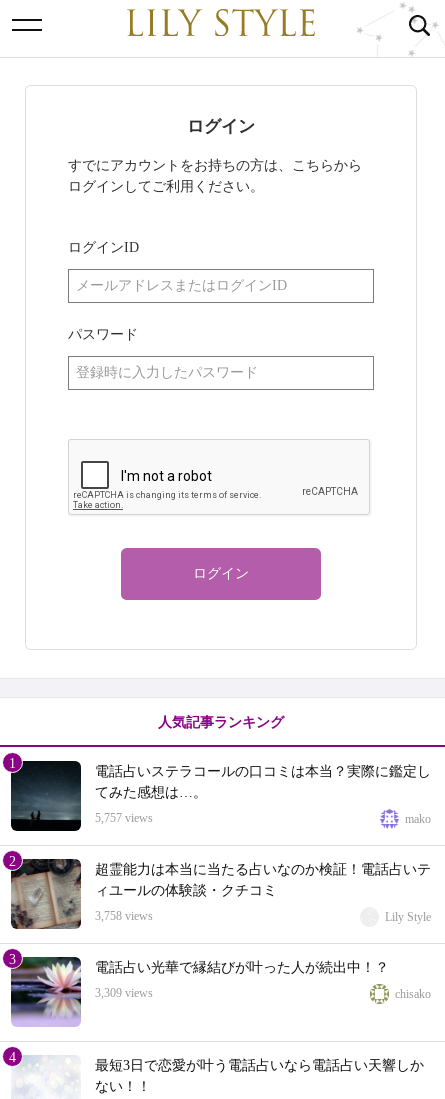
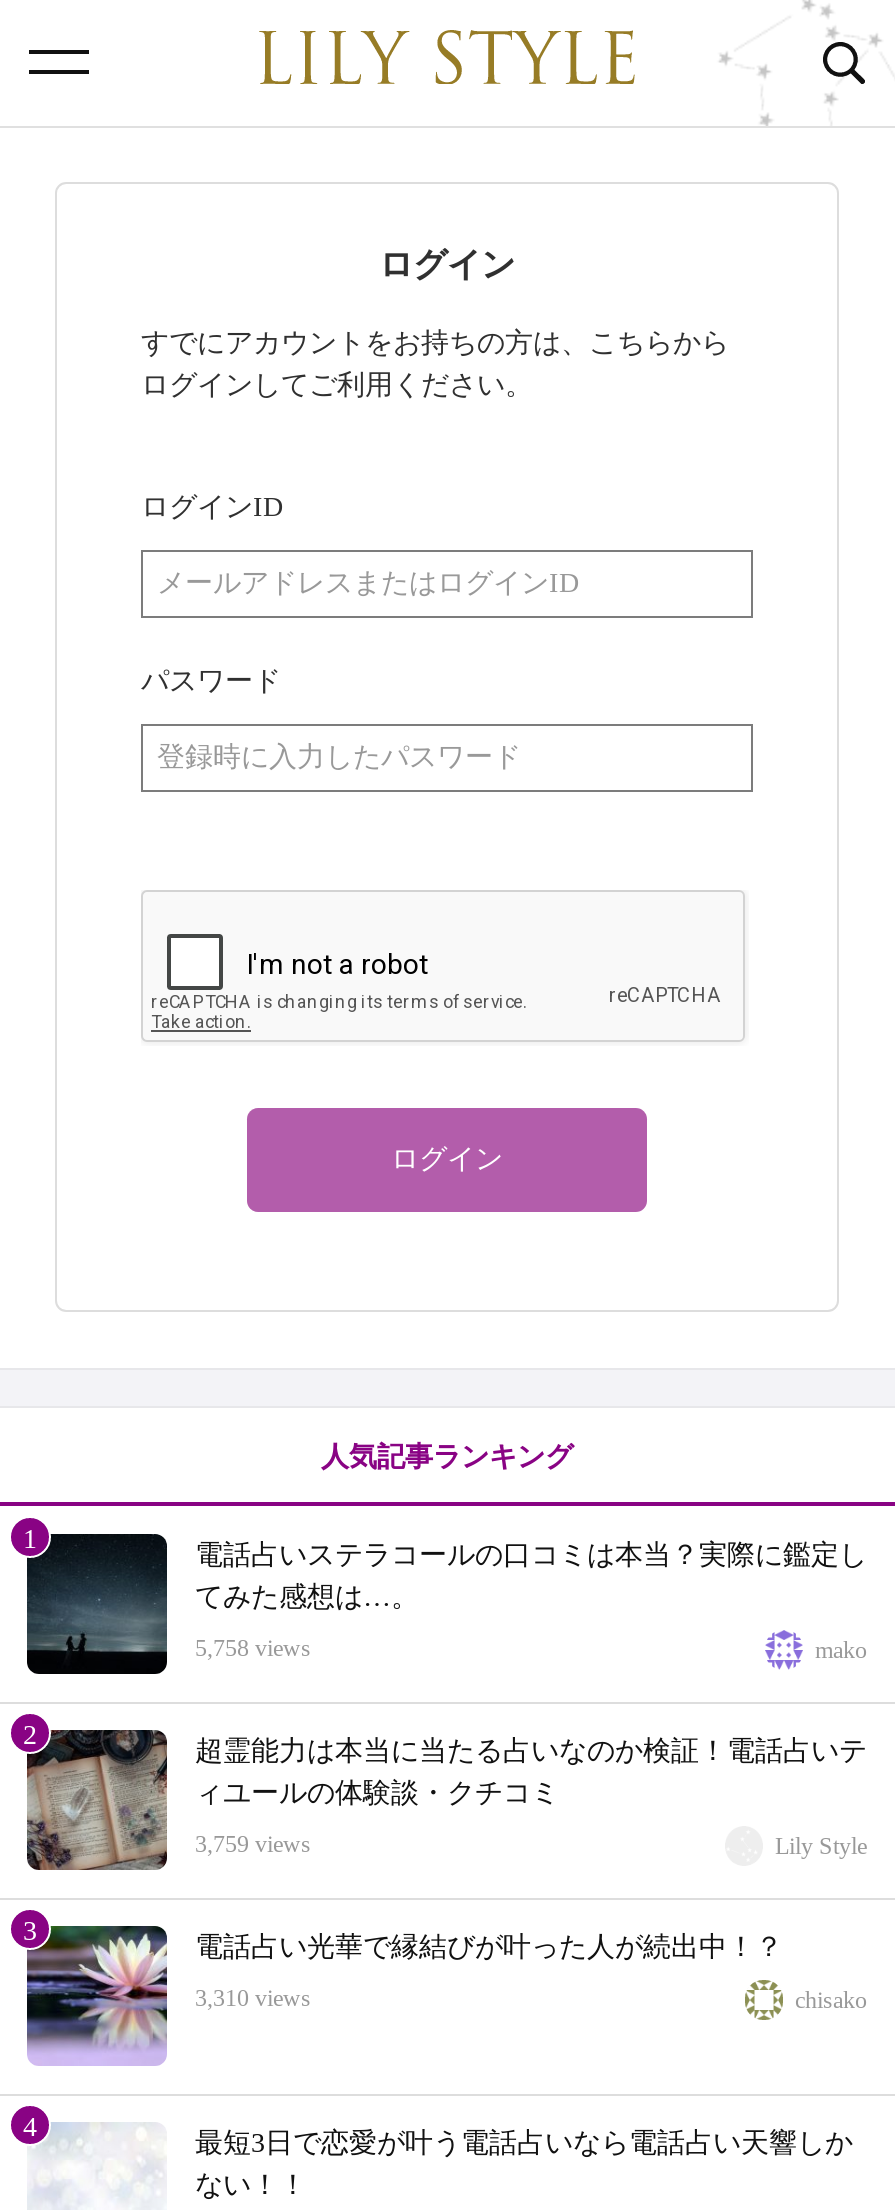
- 5,757 views
+ 5,758 views

- 3,758 views
+ 3,759 views

- 3,309 views
+ 3,310 views
